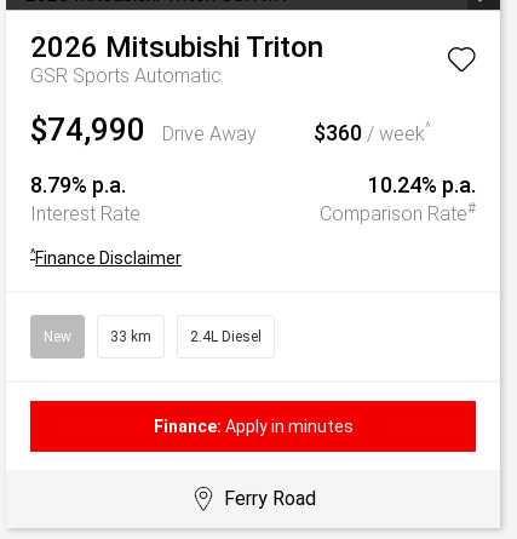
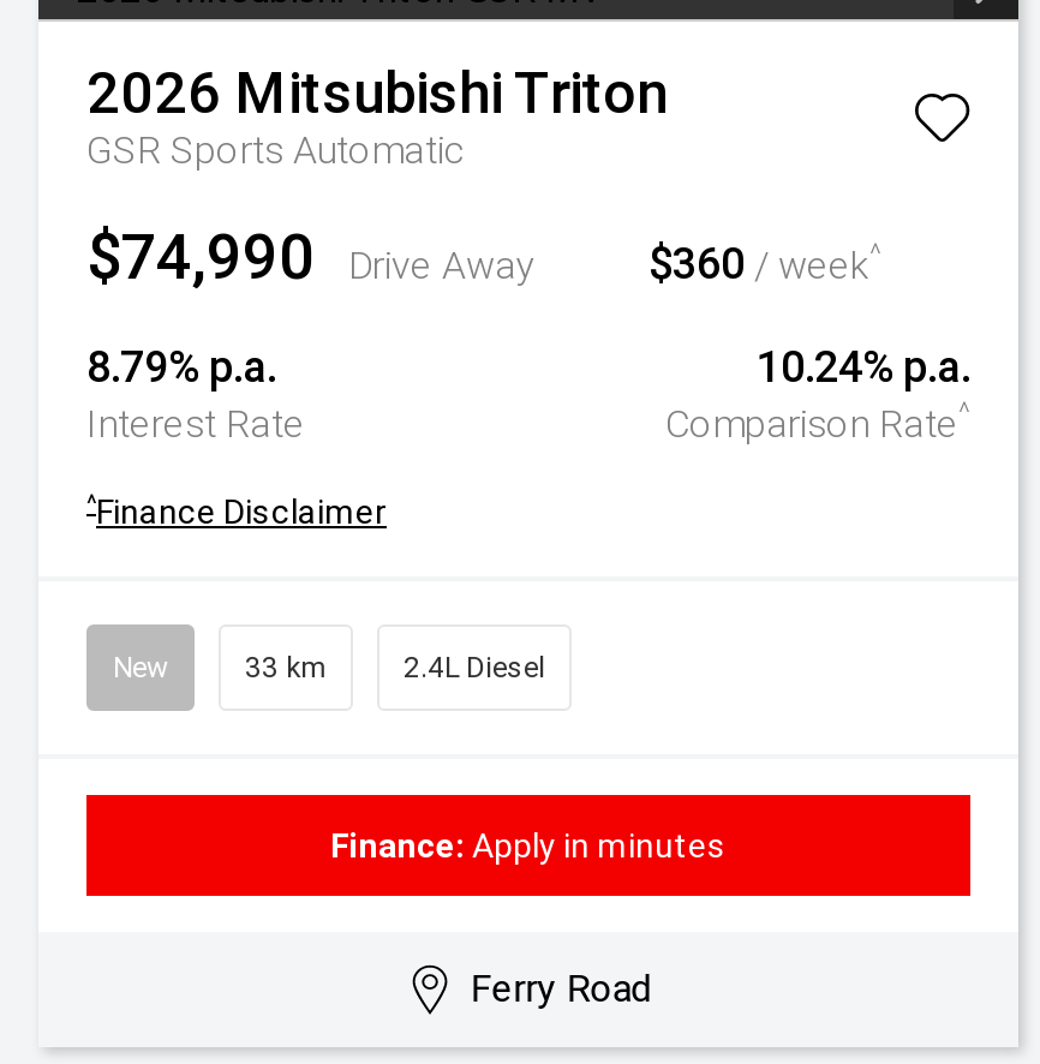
- Comparison Rate#
+ Comparison Rate^
